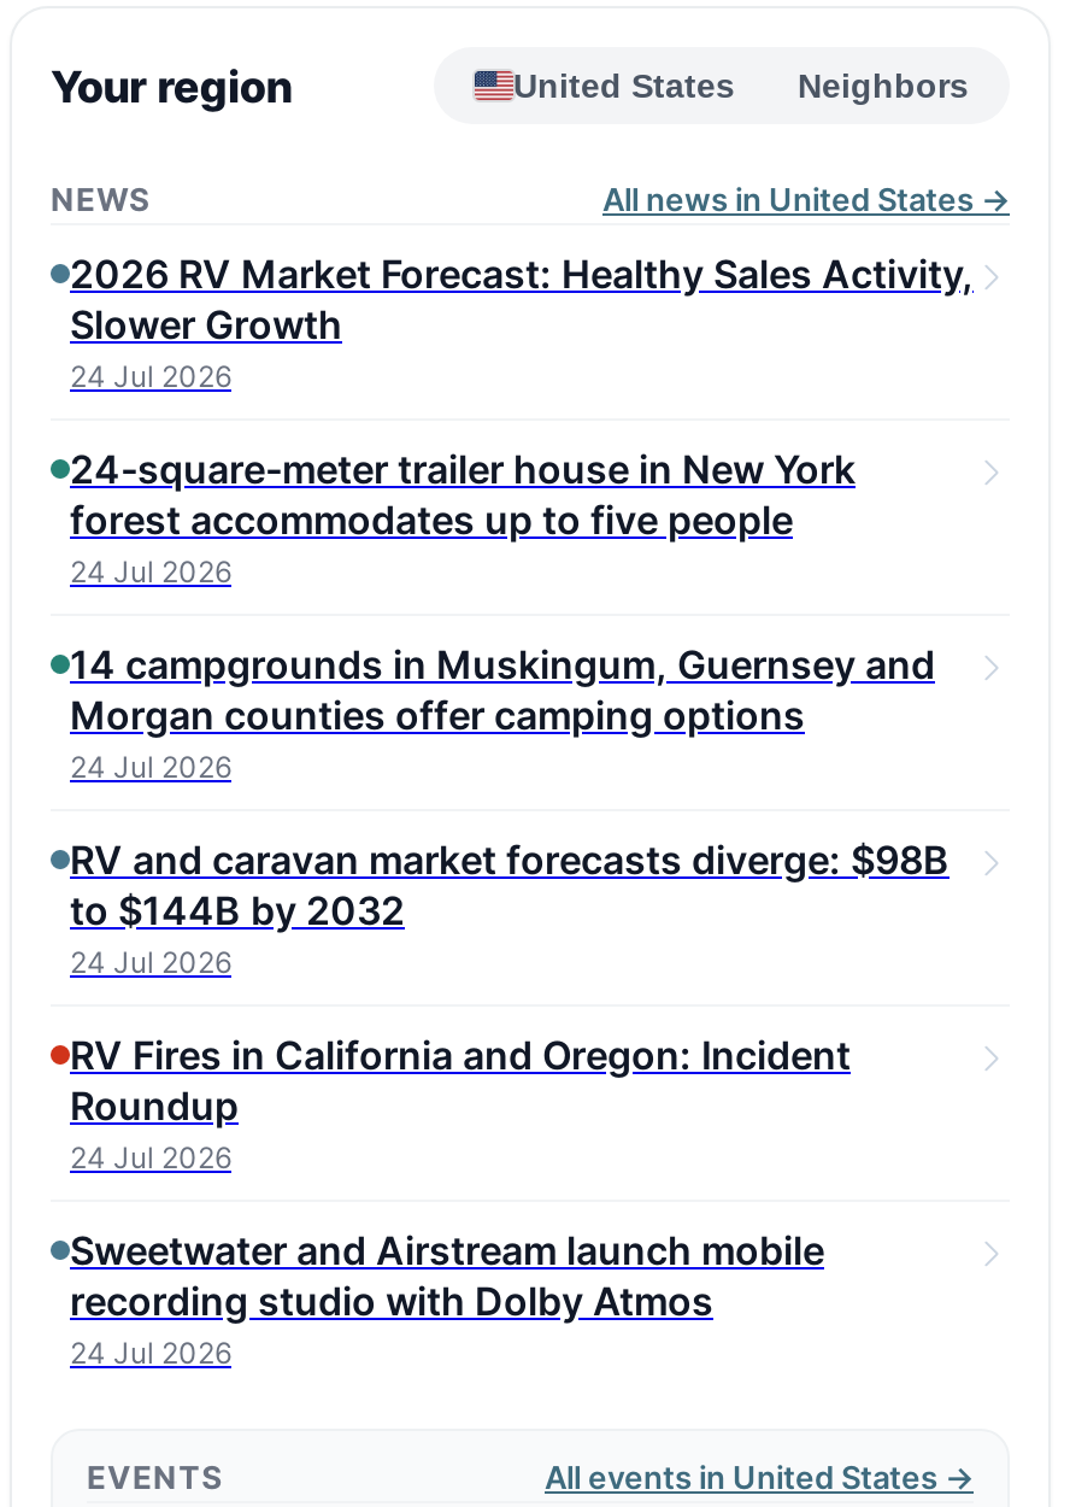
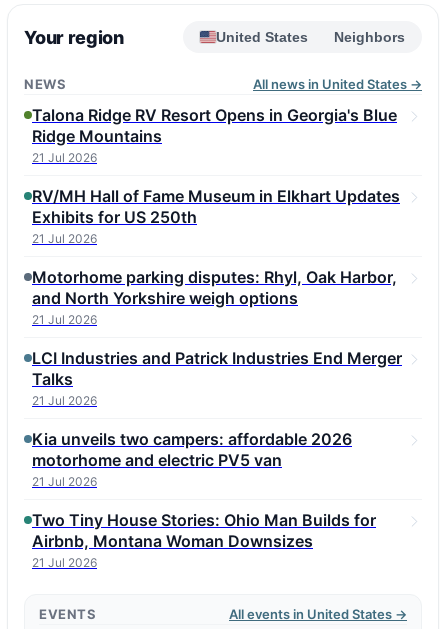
- 2026 RV Market Forecast: Healthy Sales Activity,
- Slower Growth
- 24 Jul 2026
+ Talona Ridge RV Resort Opens in Georgia's Blue
+ Ridge Mountains
+ 21 Jul 2026

- 24-square-meter trailer house in New York
- forest accommodates up to five people
- 24 Jul 2026
+ RV/MH Hall of Fame Museum in Elkhart Updates
+ Exhibits for US 250th
+ 21 Jul 2026

- 14 campgrounds in Muskingum, Guernsey and
- Morgan counties offer camping options
- 24 Jul 2026
+ Motorhome parking disputes: Rhyl, Oak Harbor,
+ and North Yorkshire weigh options
+ 21 Jul 2026

- RV and caravan market forecasts diverge: $98B
- to $144B by 2032
- 24 Jul 2026
+ LCI Industries and Patrick Industries End Merger
+ Talks
+ 21 Jul 2026

- RV Fires in California and Oregon: Incident
- Roundup
- 24 Jul 2026
+ Kia unveils two campers: affordable 2026
+ motorhome and electric PV5 van
+ 21 Jul 2026

- Sweetwater and Airstream launch mobile
- recording studio with Dolby Atmos
- 24 Jul 2026
+ Two Tiny House Stories: Ohio Man Builds for
+ Airbnb, Montana Woman Downsizes
+ 21 Jul 2026
